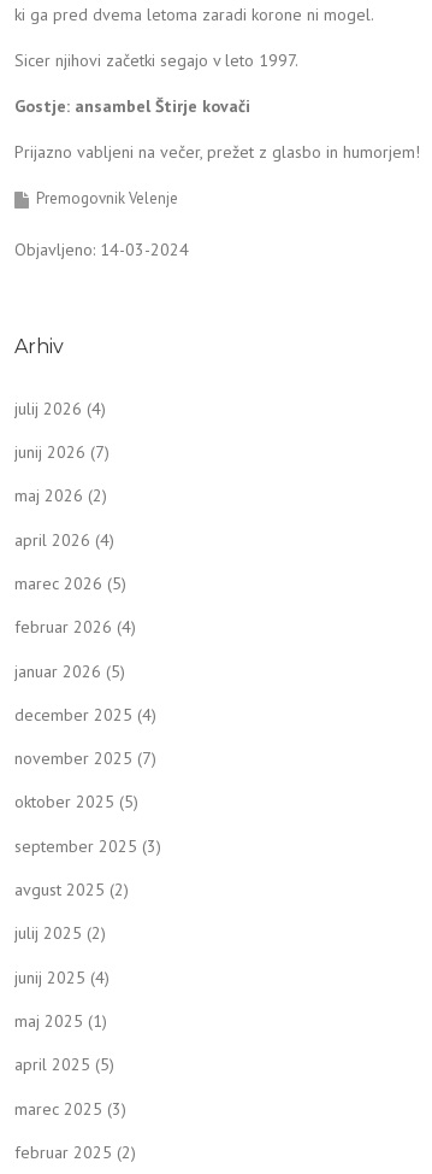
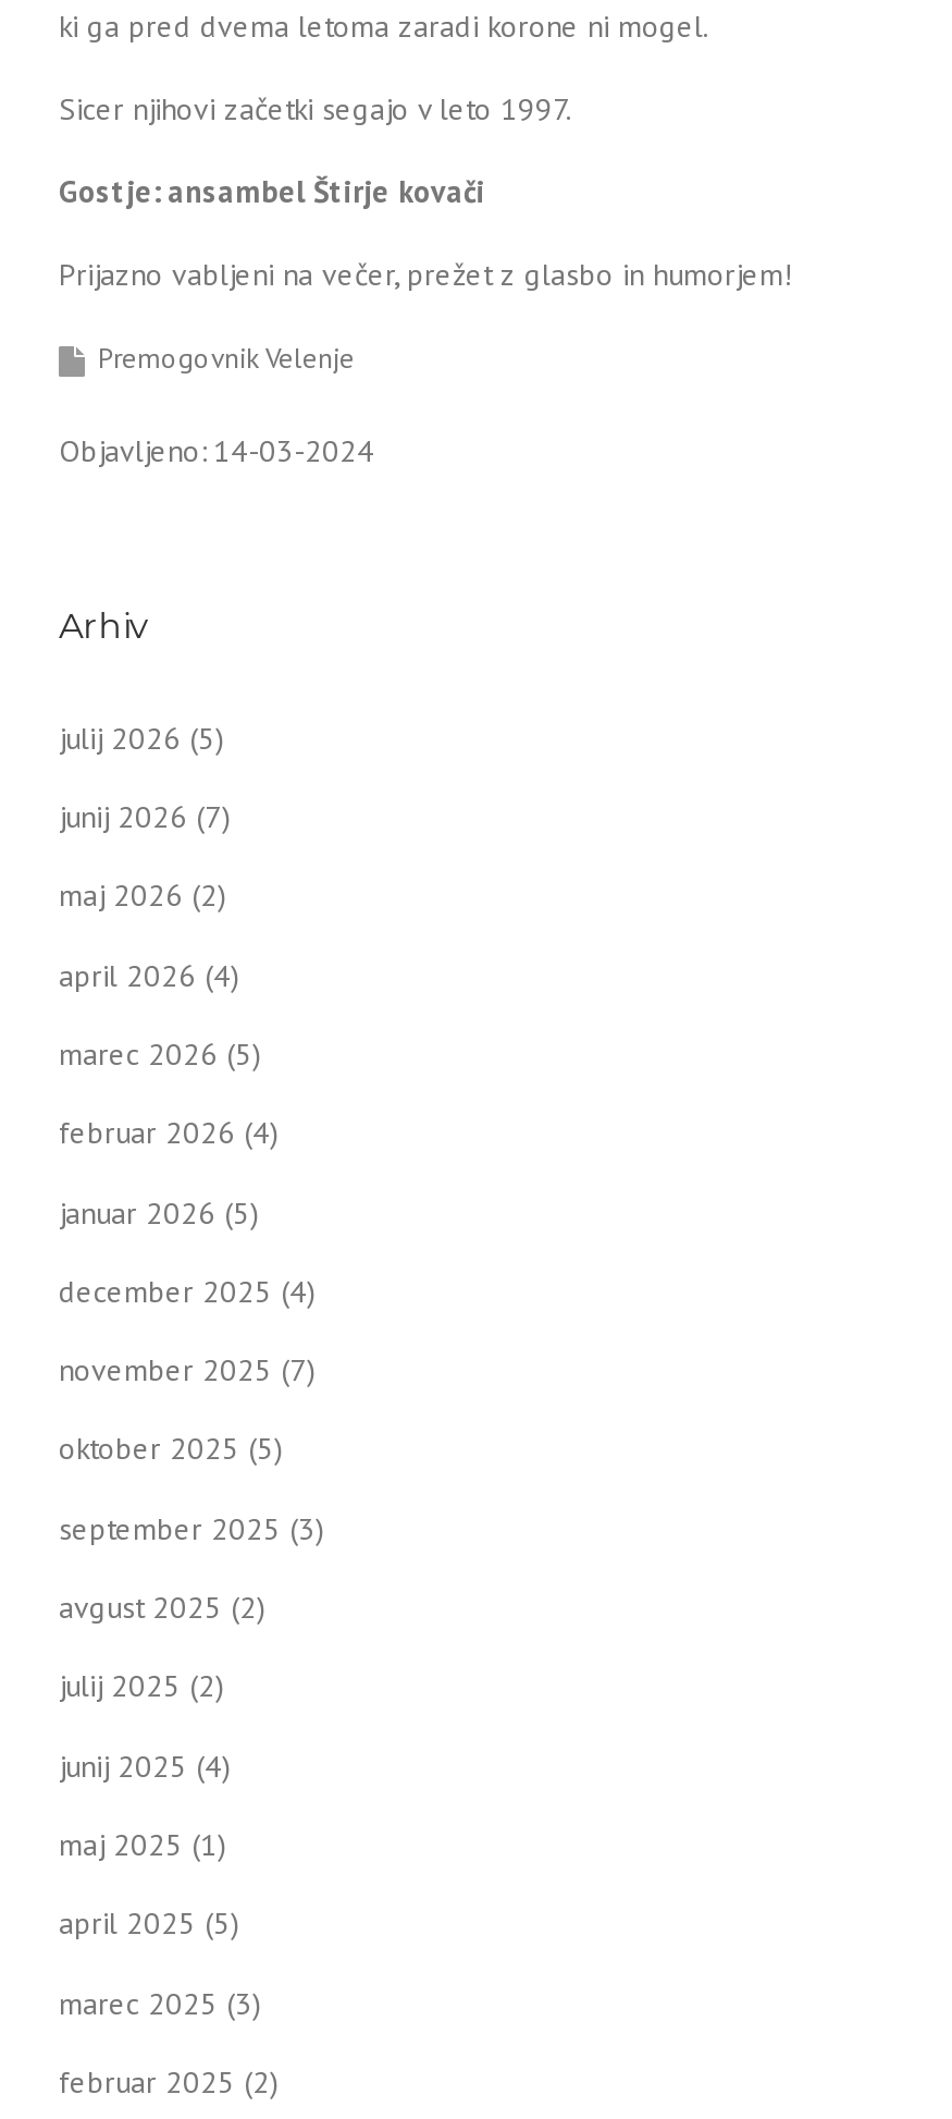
- julij 2026 (4)
+ julij 2026 (5)
